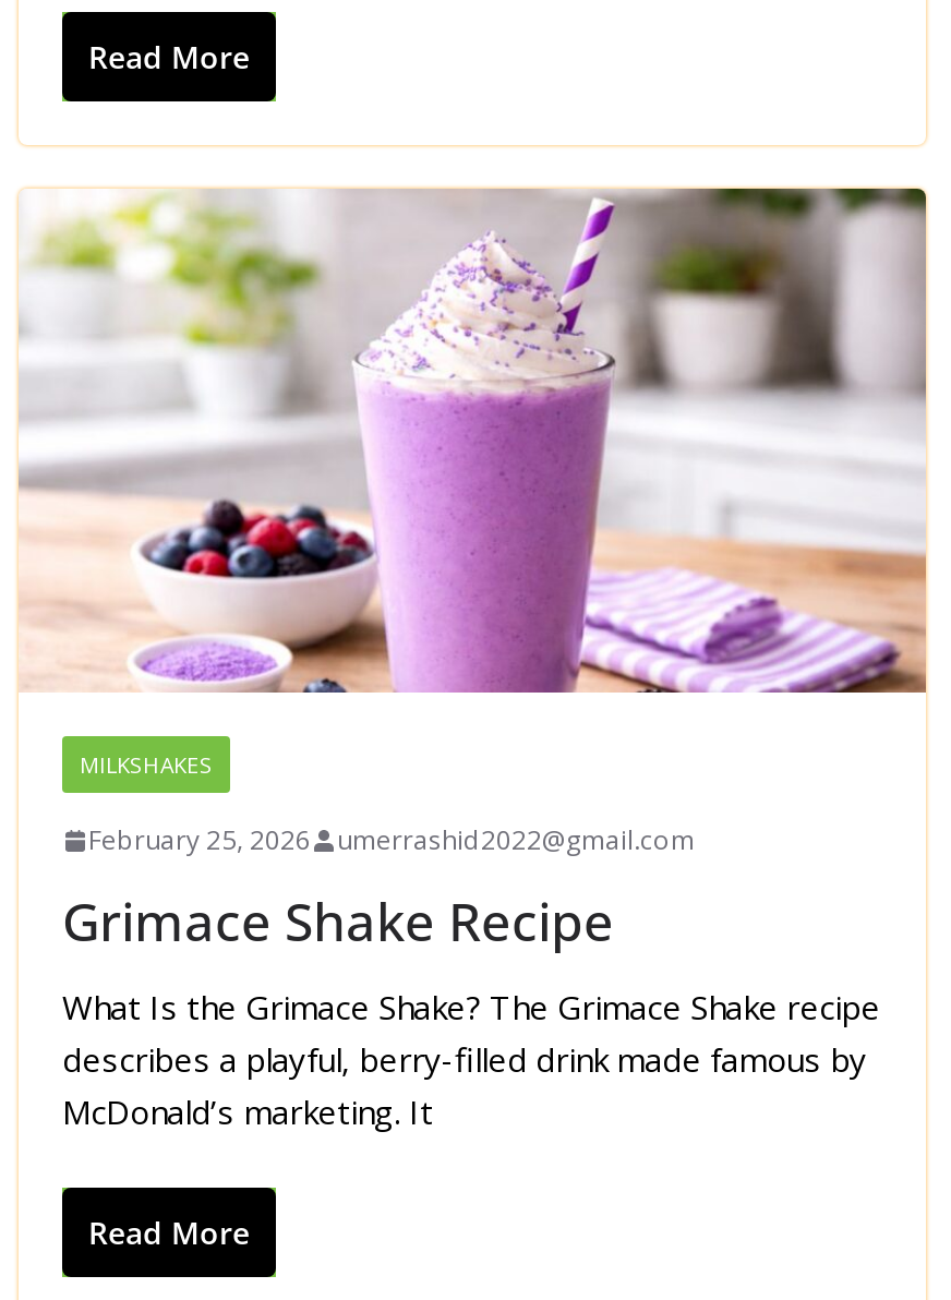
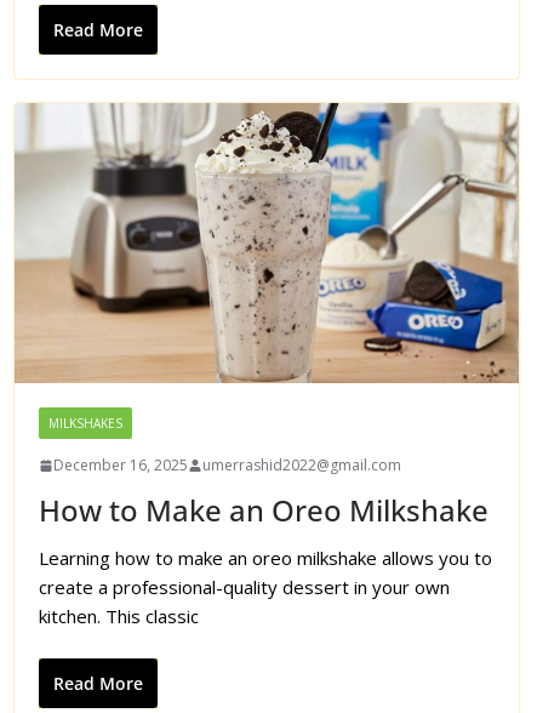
- [image]
+ [image]

- February 25, 2026 umerrashid2022@gmail.com
+ December 16, 2025 umerrashid2022@gmail.com

- Grimace Shake Recipe
- What Is the Grimace Shake? The Grimace Shake recipe
- describes a playful, berry-filled drink made famous by
- McDonald’s marketing. It
+ How to Make an Oreo Milkshake
+ Learning how to make an oreo milkshake allows you to
+ create a professional-quality dessert in your own
+ kitchen. This classic
